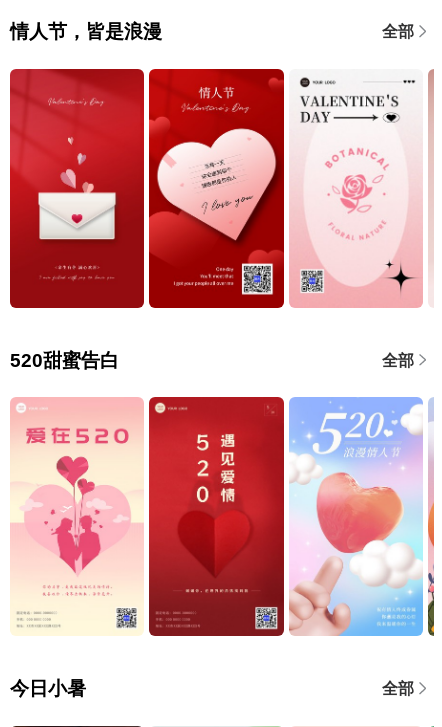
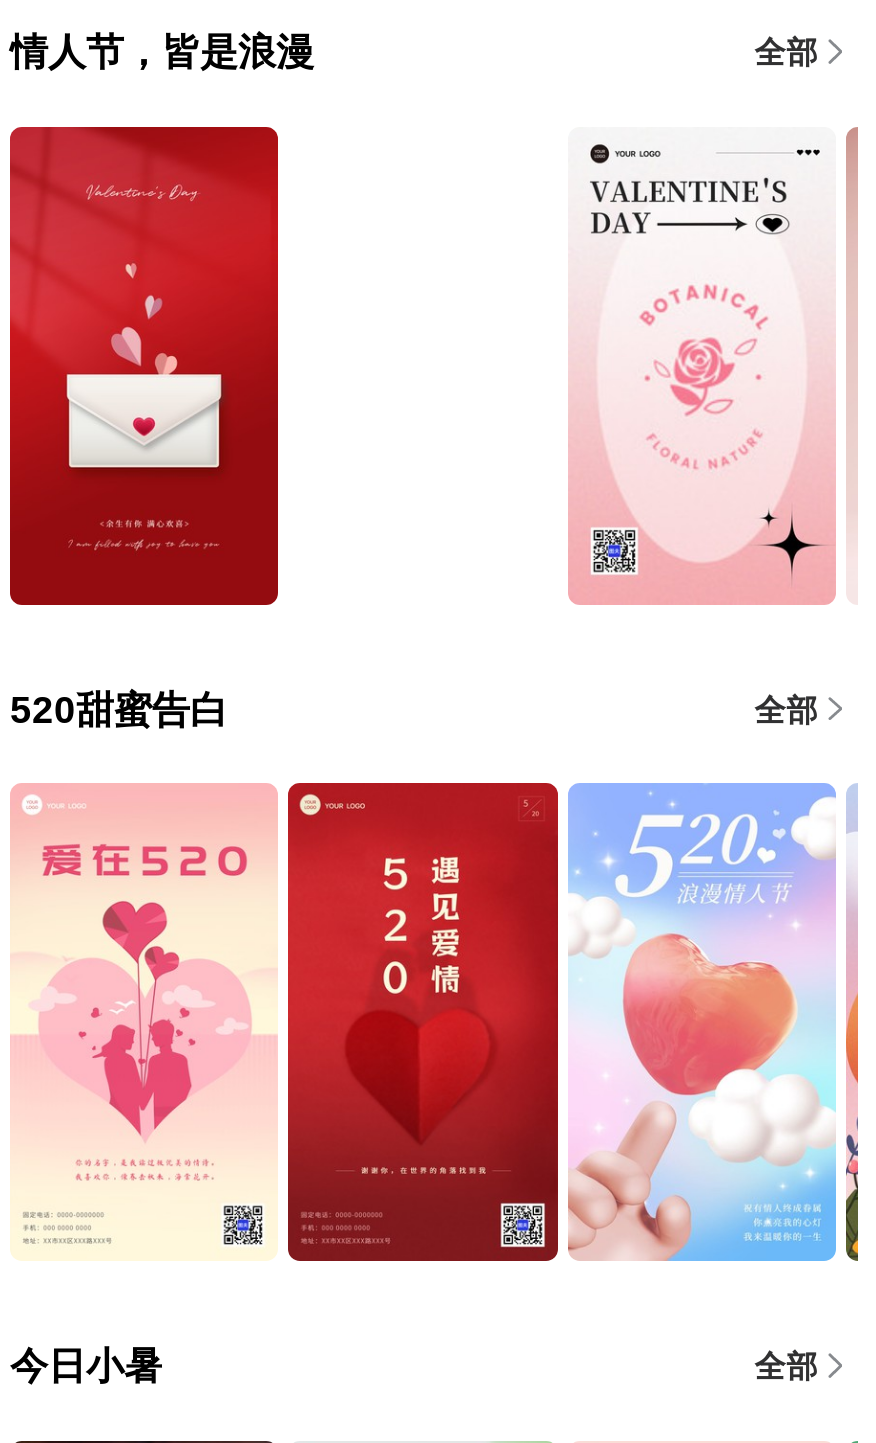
- [image]
